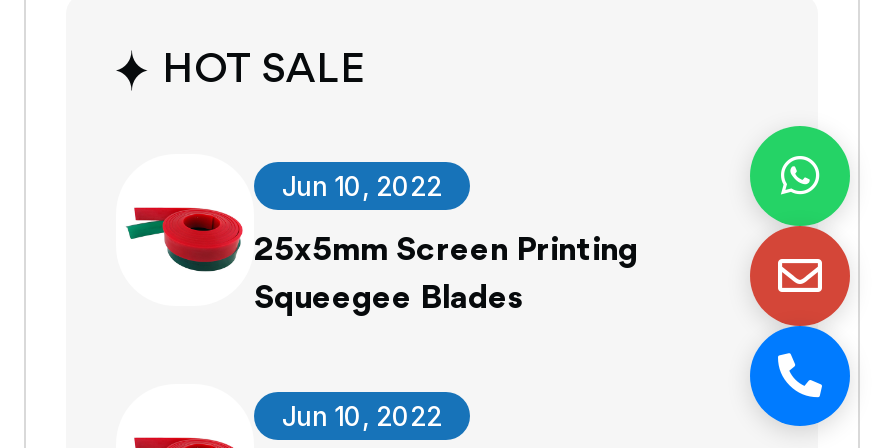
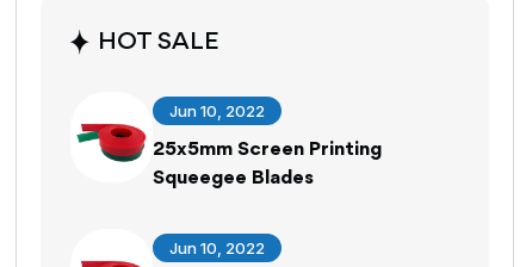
- [image]
